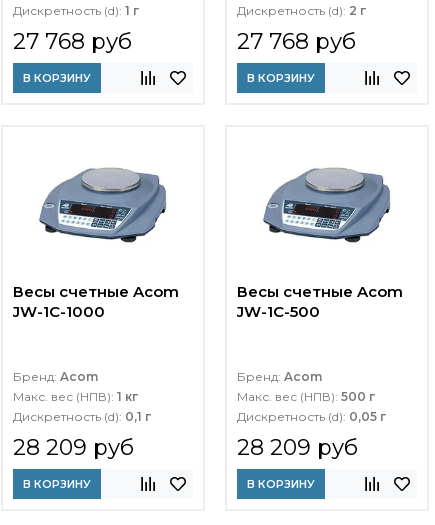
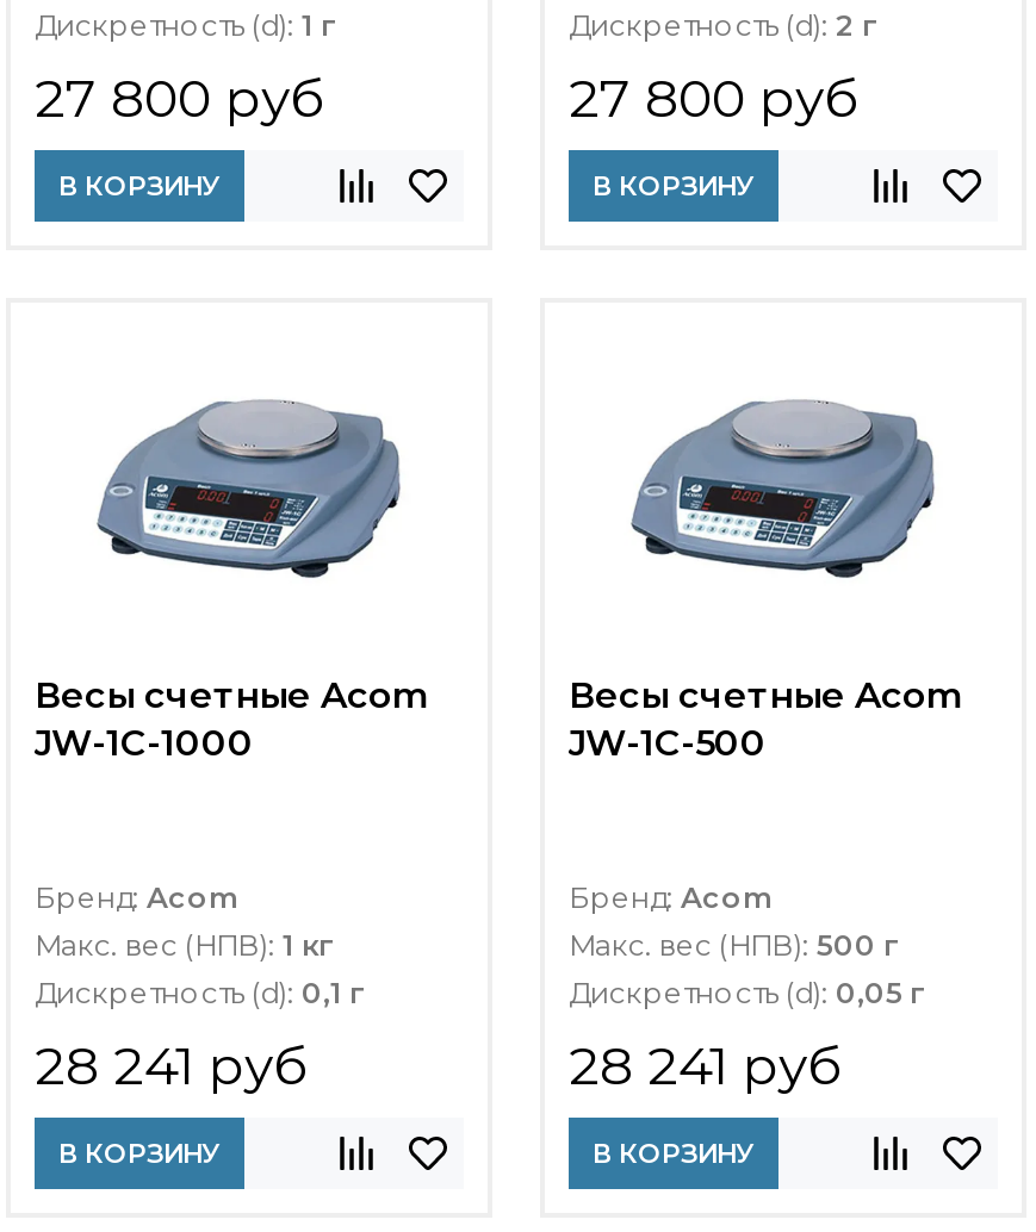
- 27 768 руб
+ 27 800 руб

- 27 768 руб
+ 27 800 руб

- 28 209 руб
+ 28 241 руб

- 28 209 руб
+ 28 241 руб
